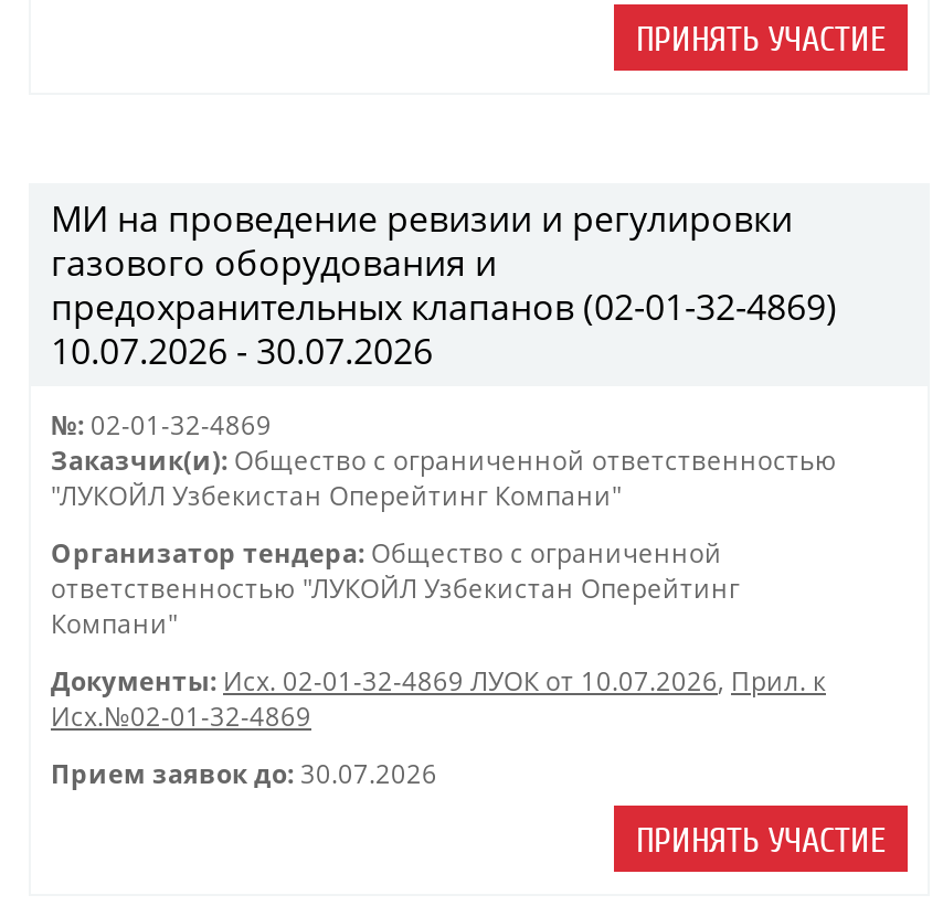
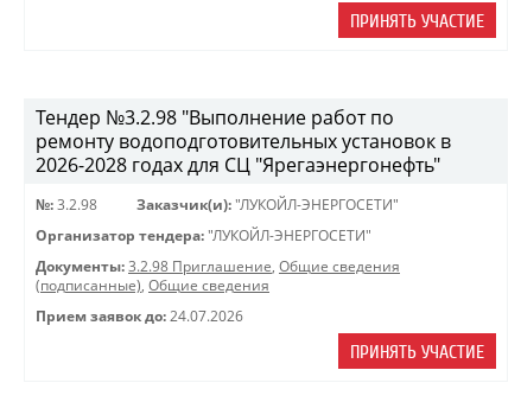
- МИ на проведение ревизии и регулировки
- газового оборудования и
- предохранительных клапанов (02-01-32-4869)
- 10.07.2026 - 30.07.2026
+ Тендер №3.2.98 "Выполнение работ по
+ ремонту водоподготовительных установок в
+ 2026-2028 годах для СЦ "Ярегаэнергонефть"

- №: 02-01-32-4869
- Заказчик(и): Общество с ограниченной ответственностью
- "ЛУКОЙЛ Узбекистан Оперейтинг Компани"
+ №: 3.2.98
+ Заказчик(и): "ЛУКОЙЛ-ЭНЕРГОСЕТИ"

- Организатор тендера: Общество с ограниченной
- ответственностью "ЛУКОЙЛ Узбекистан Оперейтинг
- Компани"
+ Организатор тендера: "ЛУКОЙЛ-ЭНЕРГОСЕТИ"

- Документы: Исх. 02-01-32-4869 ЛУОК от 10.07.2026, Прил. к
- Исх.№02-01-32-4869
+ Документы: 3.2.98 Приглашение, Общие сведения
+ (подписанные), Общие сведения

- Прием заявок до: 30.07.2026
+ Прием заявок до: 24.07.2026
